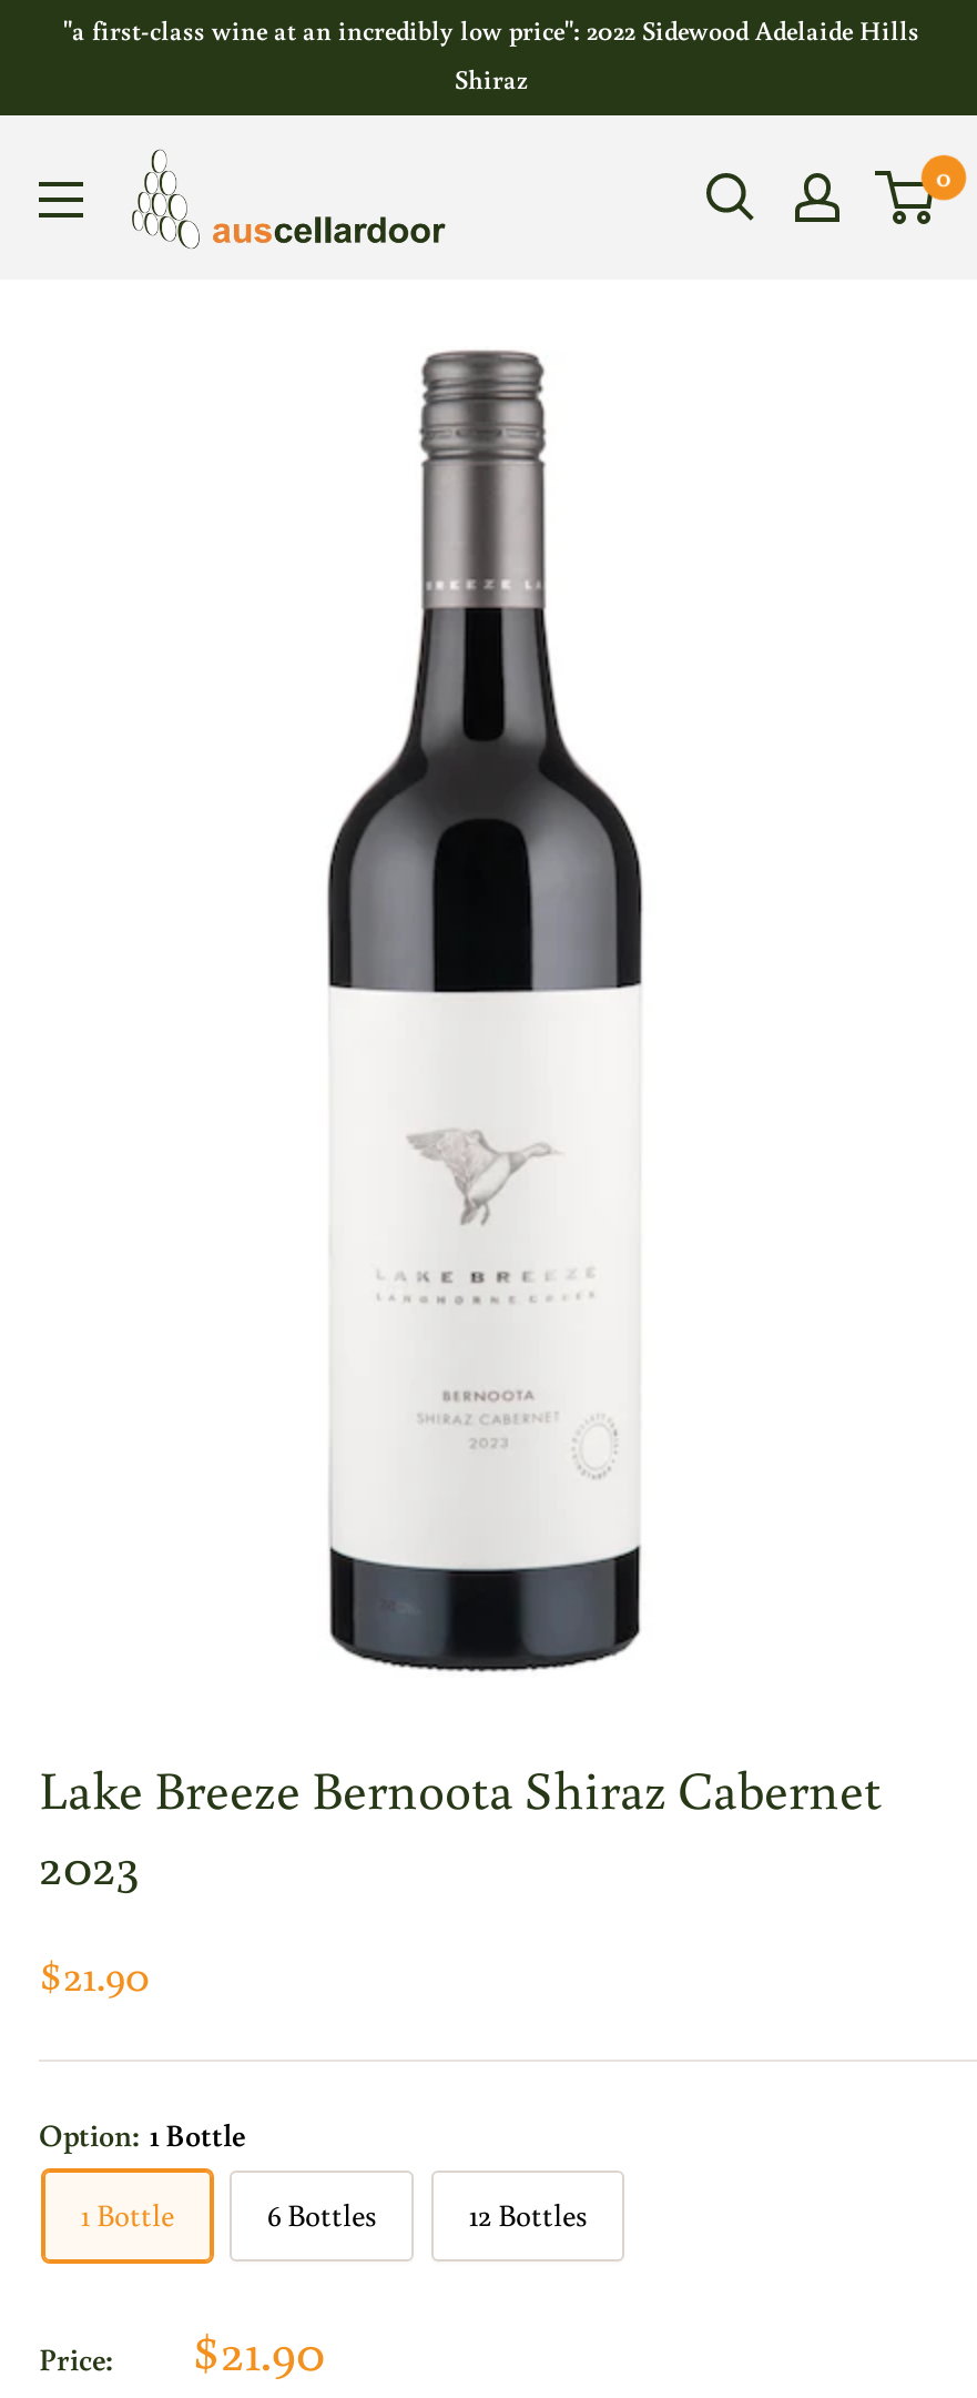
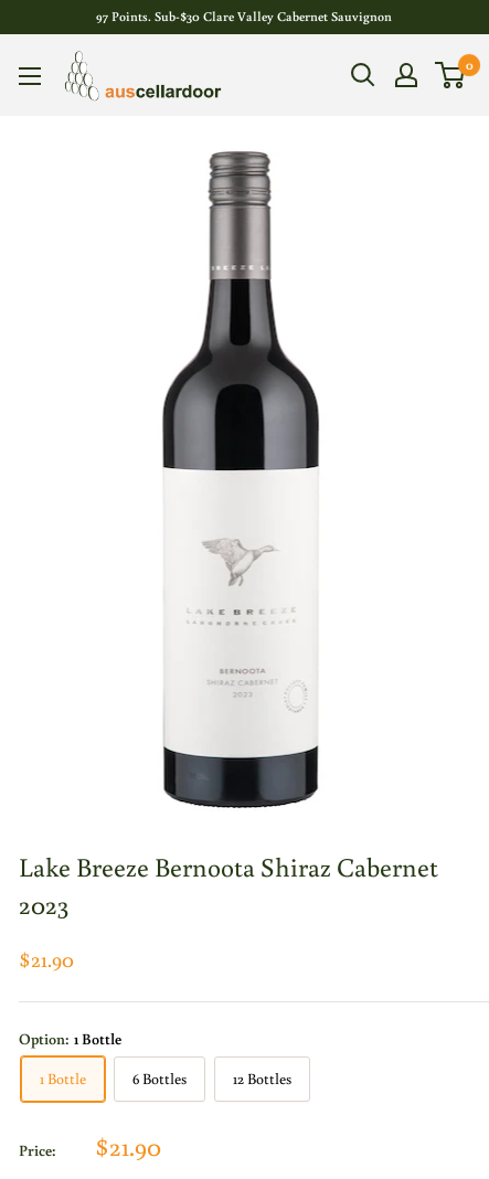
- "a first-class wine at an incredibly low price": 2022 Sidewood Adelaide Hills
- Shiraz
+ 97 Points. Sub-$30 Clare Valley Cabernet Sauvignon
